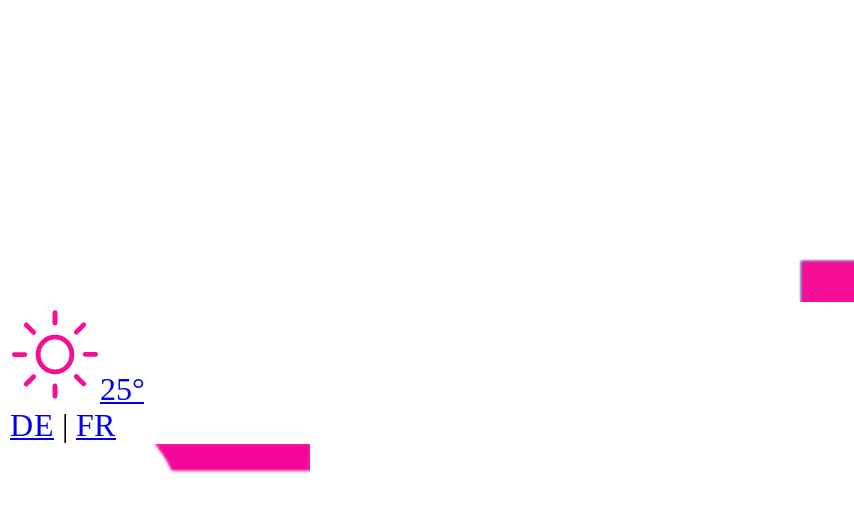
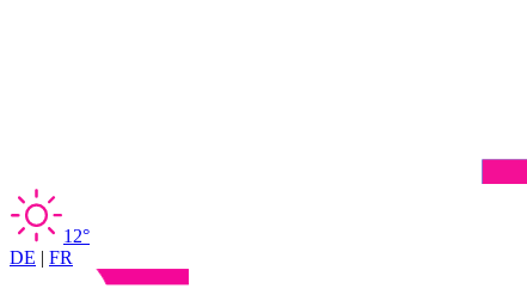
- 25°
+ 12°
